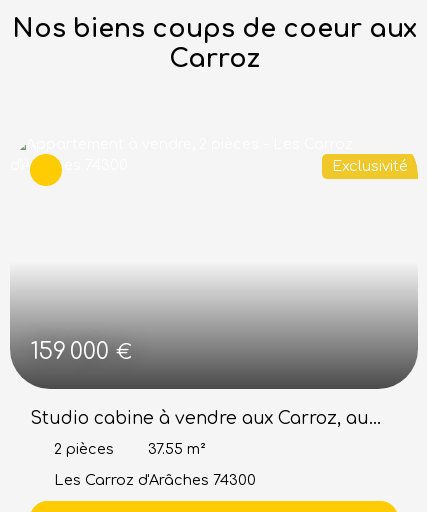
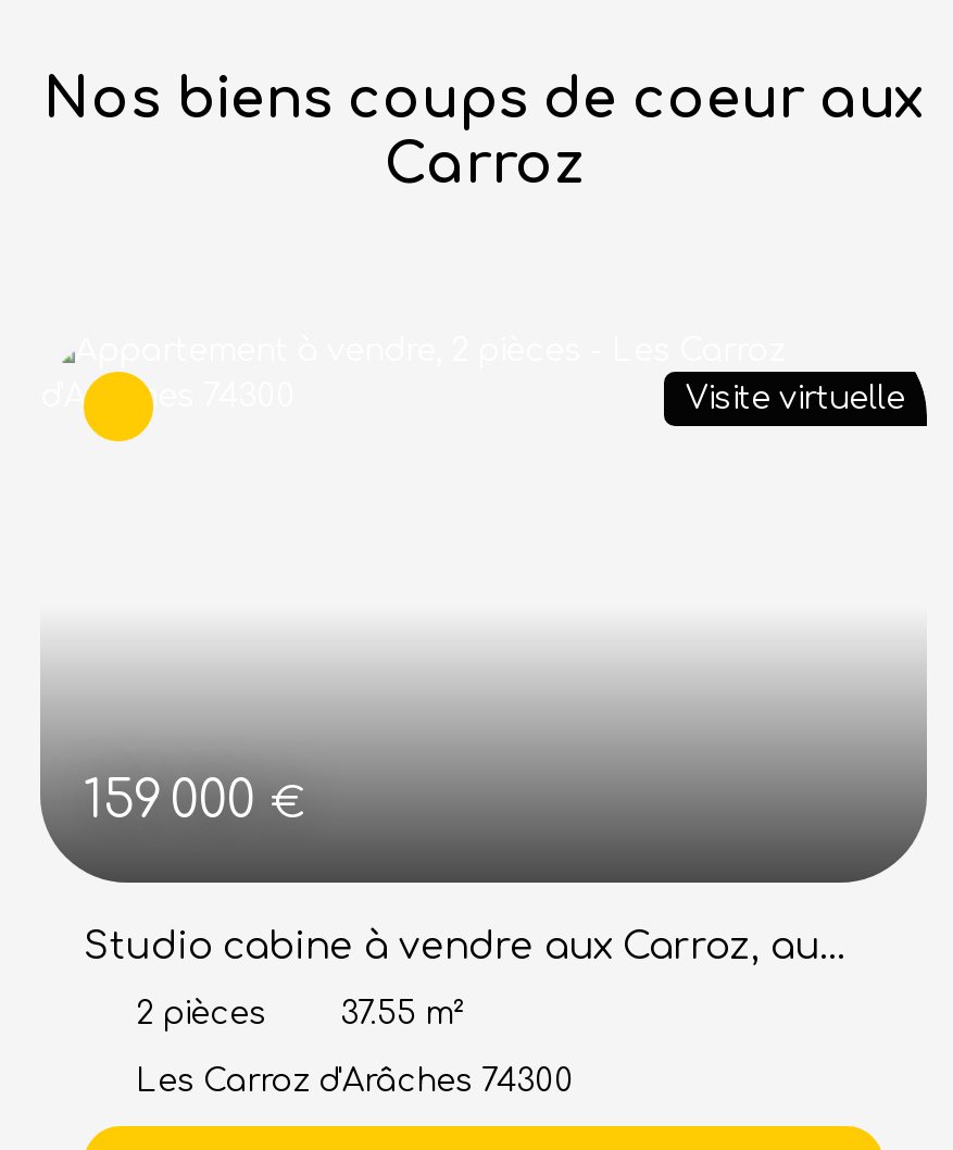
- Exclusivité
+ Visite virtuelle
